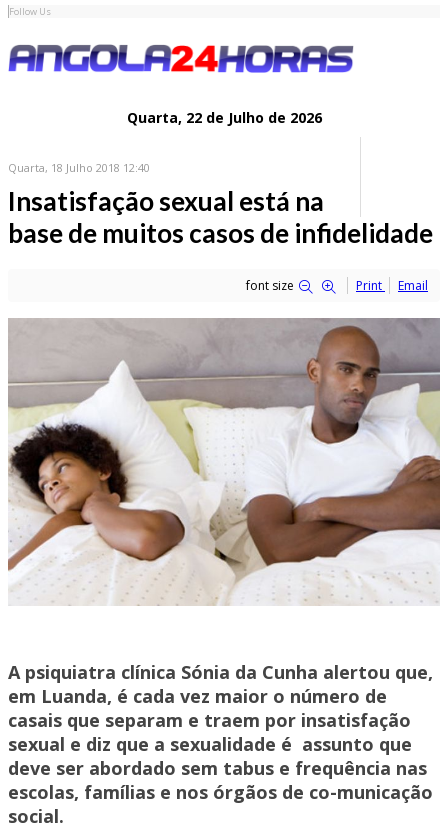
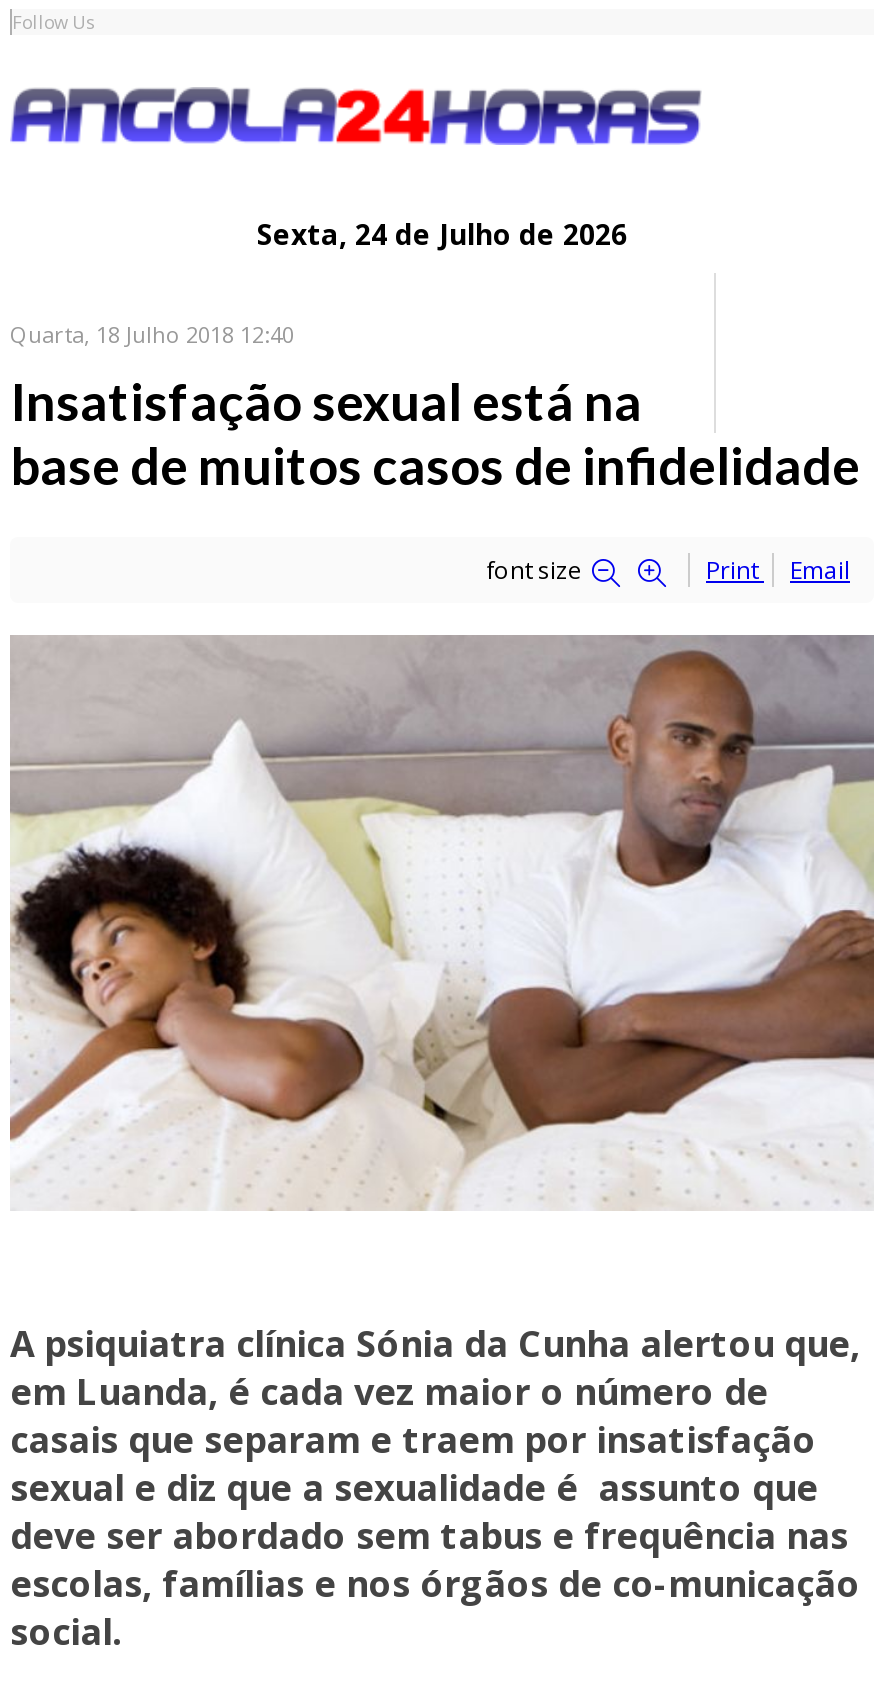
- Quarta, 22 de Julho de 2026
+ Sexta, 24 de Julho de 2026
